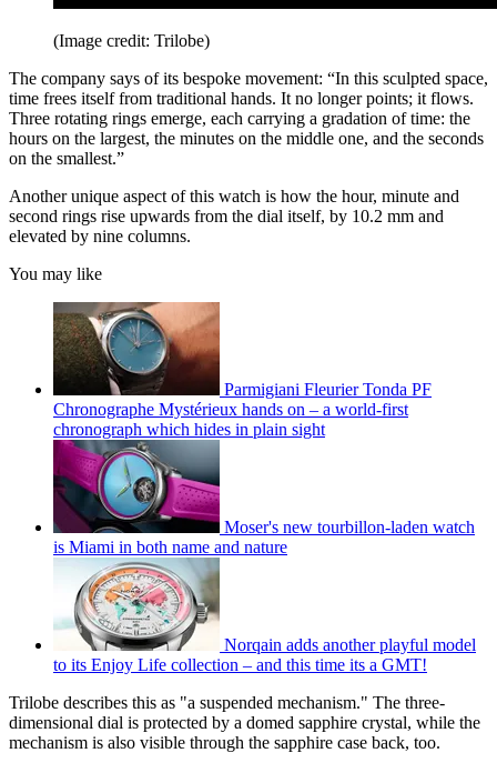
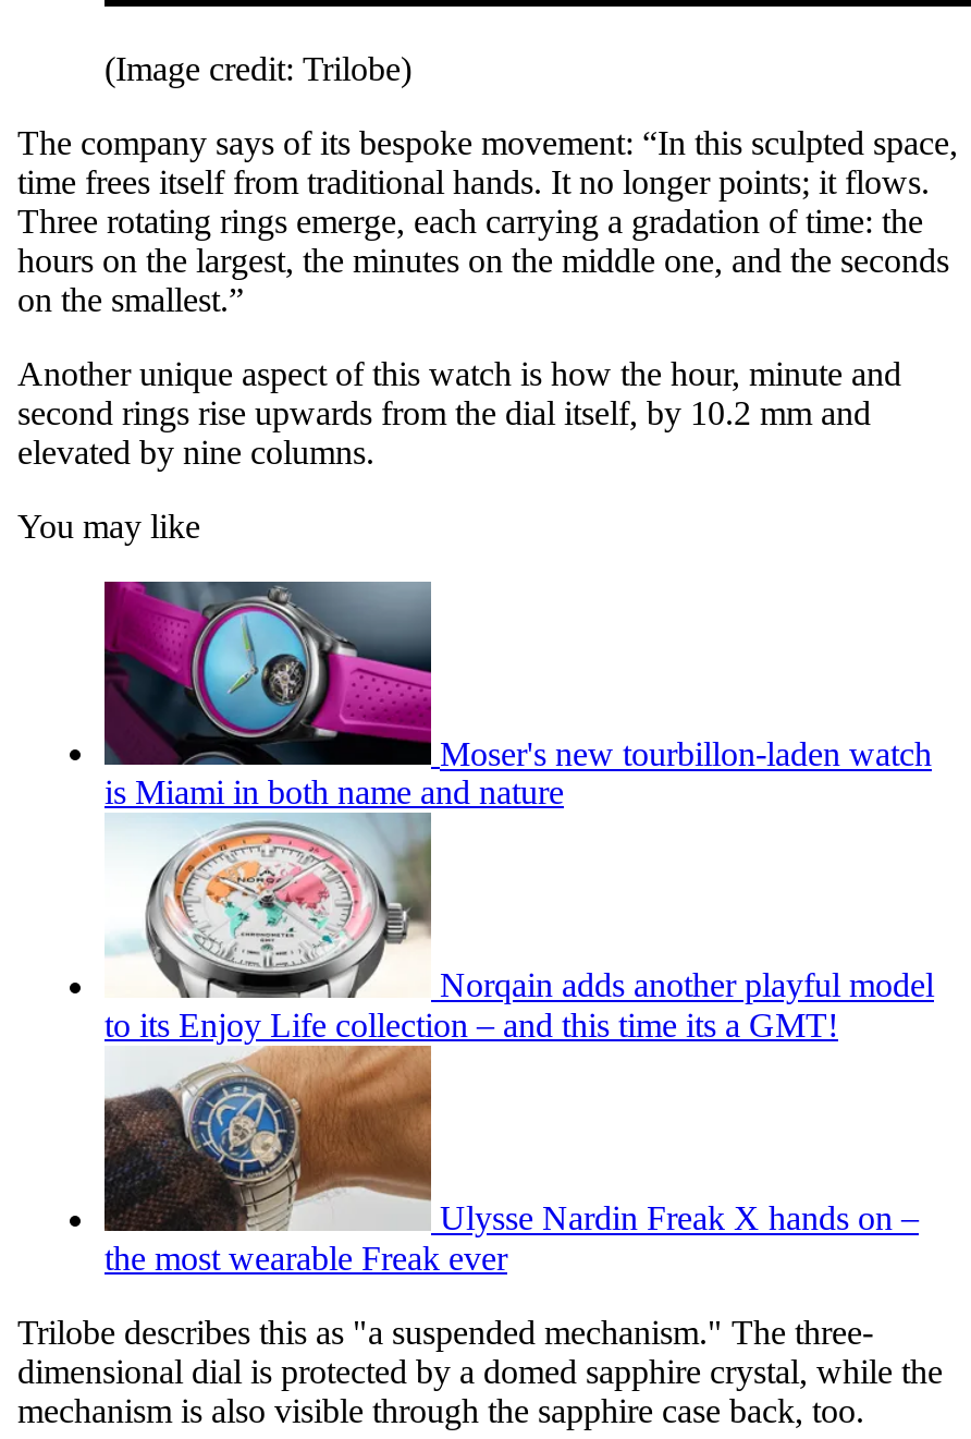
- [image]
- Parmigiani Fleurier Tonda PF
- Chronographe Mystérieux hands on – a world-first
- chronograph which hides in plain sight

moved up: [image] | Moser's new tourbillon-laden watch | is Miami in both name and nature | Norqain adds another playful model | to its Enjoy Life collection – and this time its a GMT!

+ [image]
+ Ulysse Nardin Freak X hands on –
+ the most wearable Freak ever
